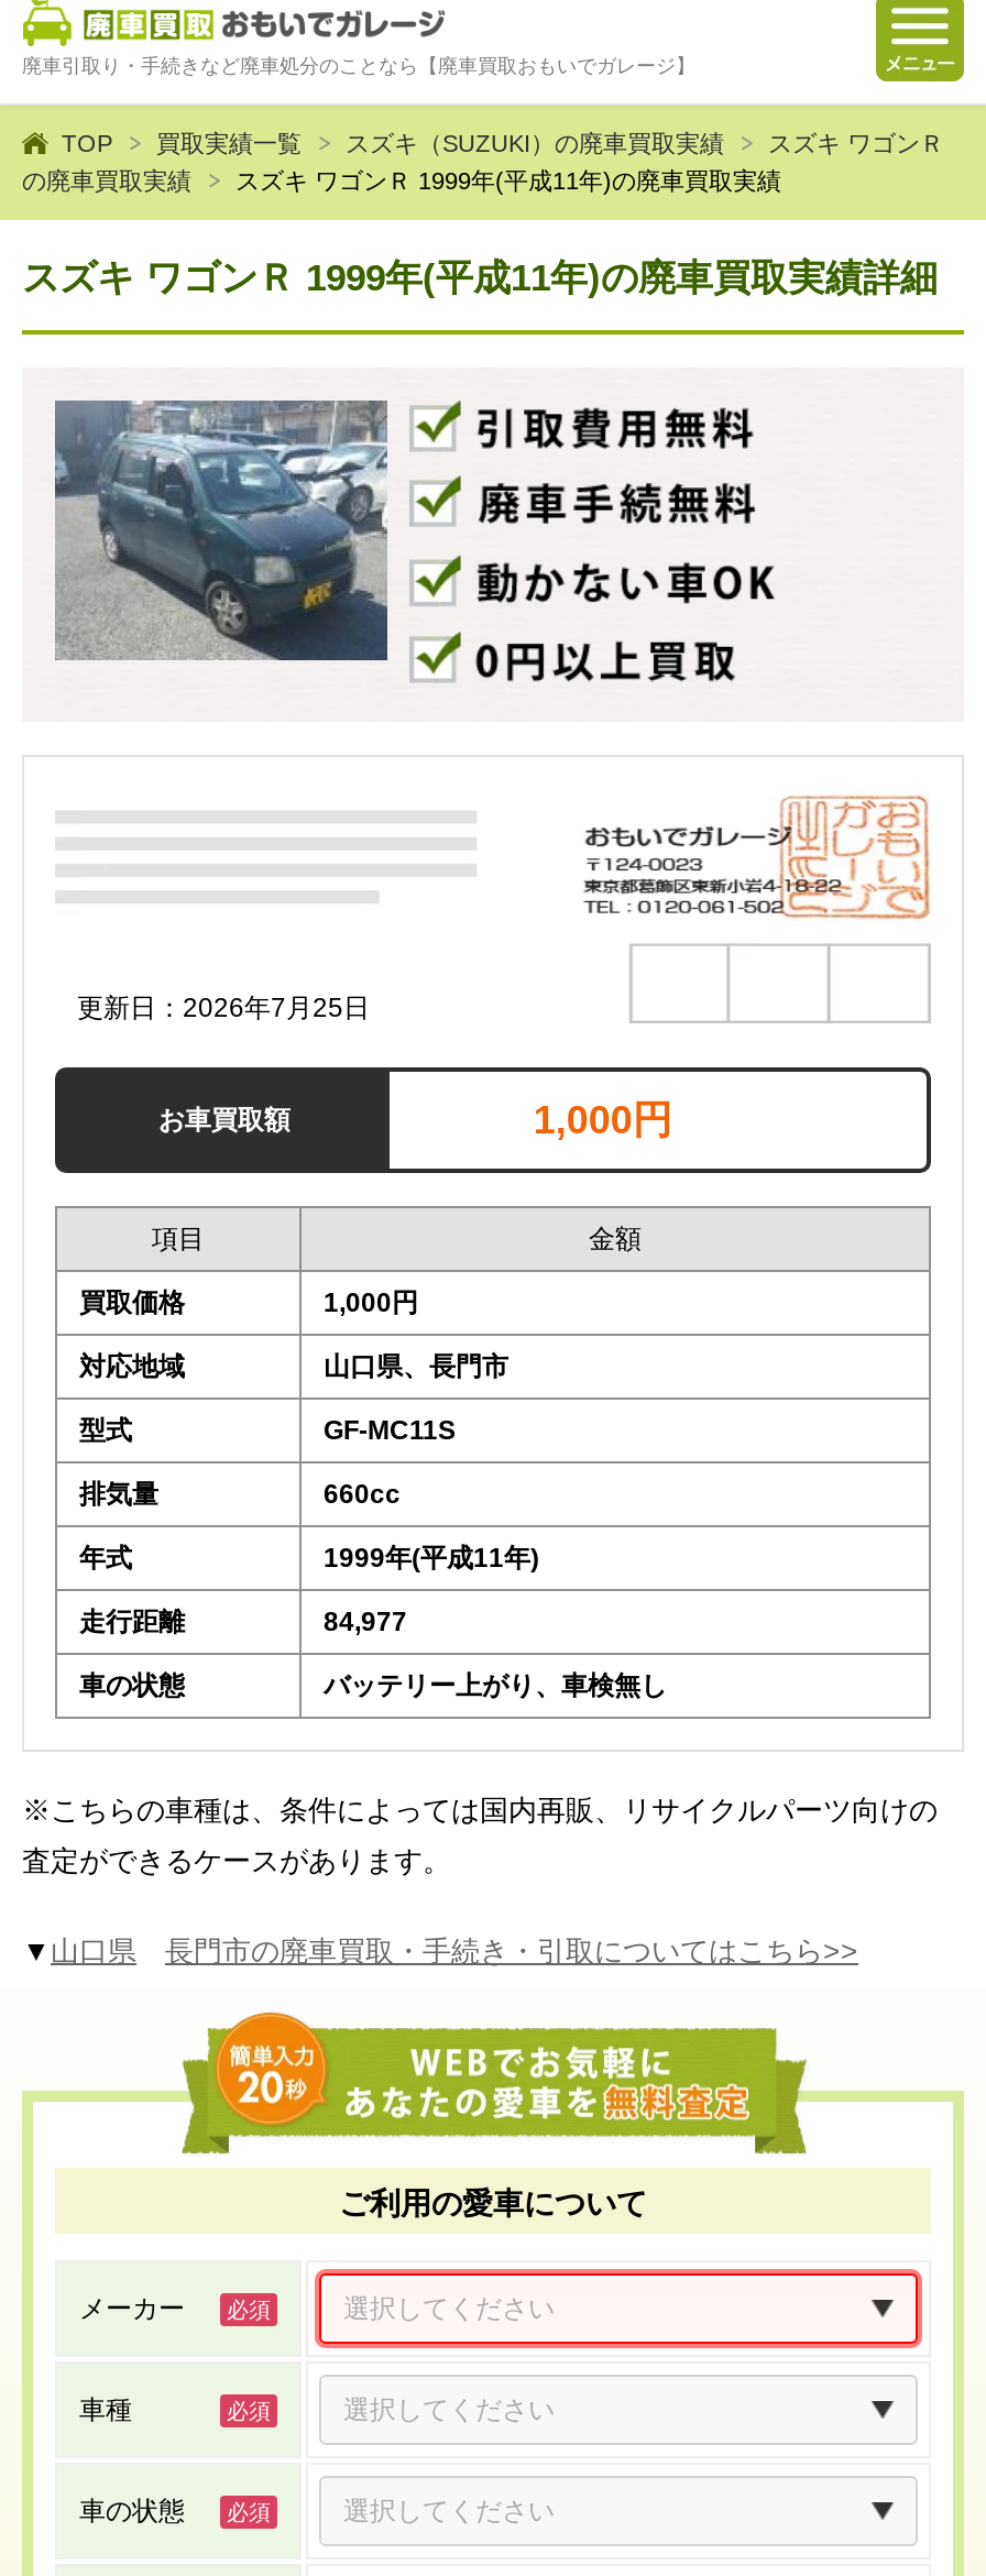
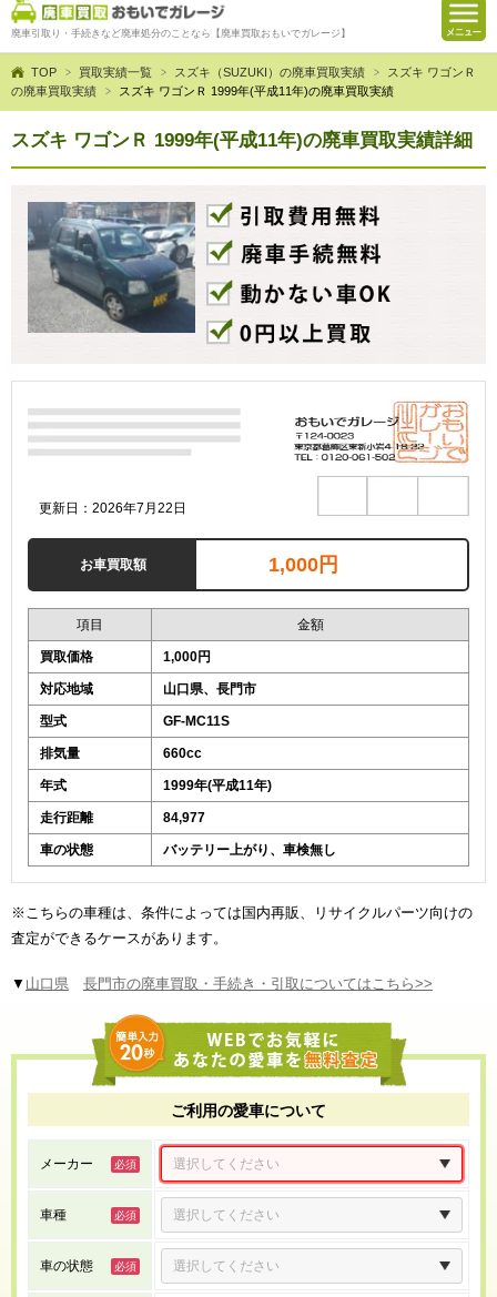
- 更新日：2026年7月25日
+ 更新日：2026年7月22日
